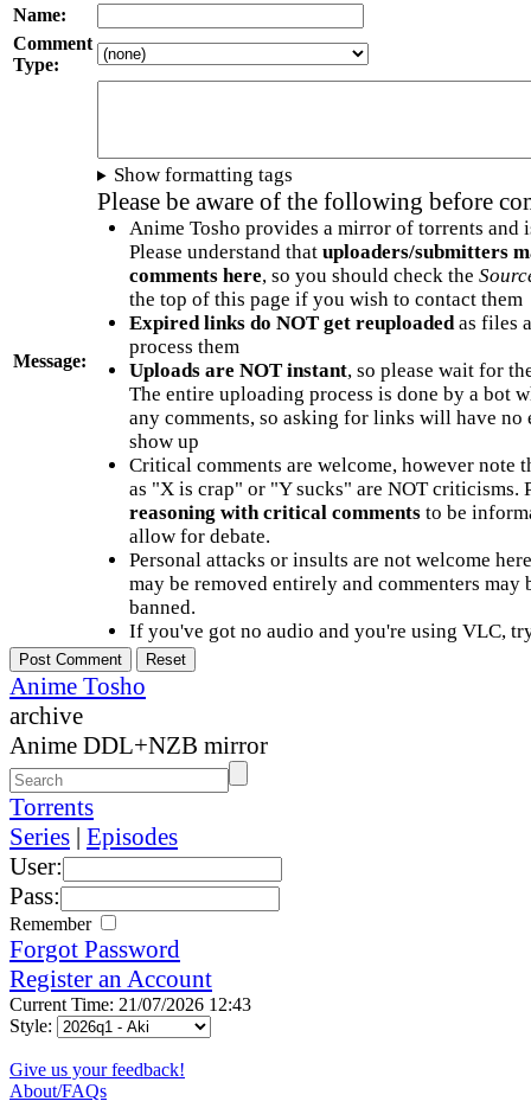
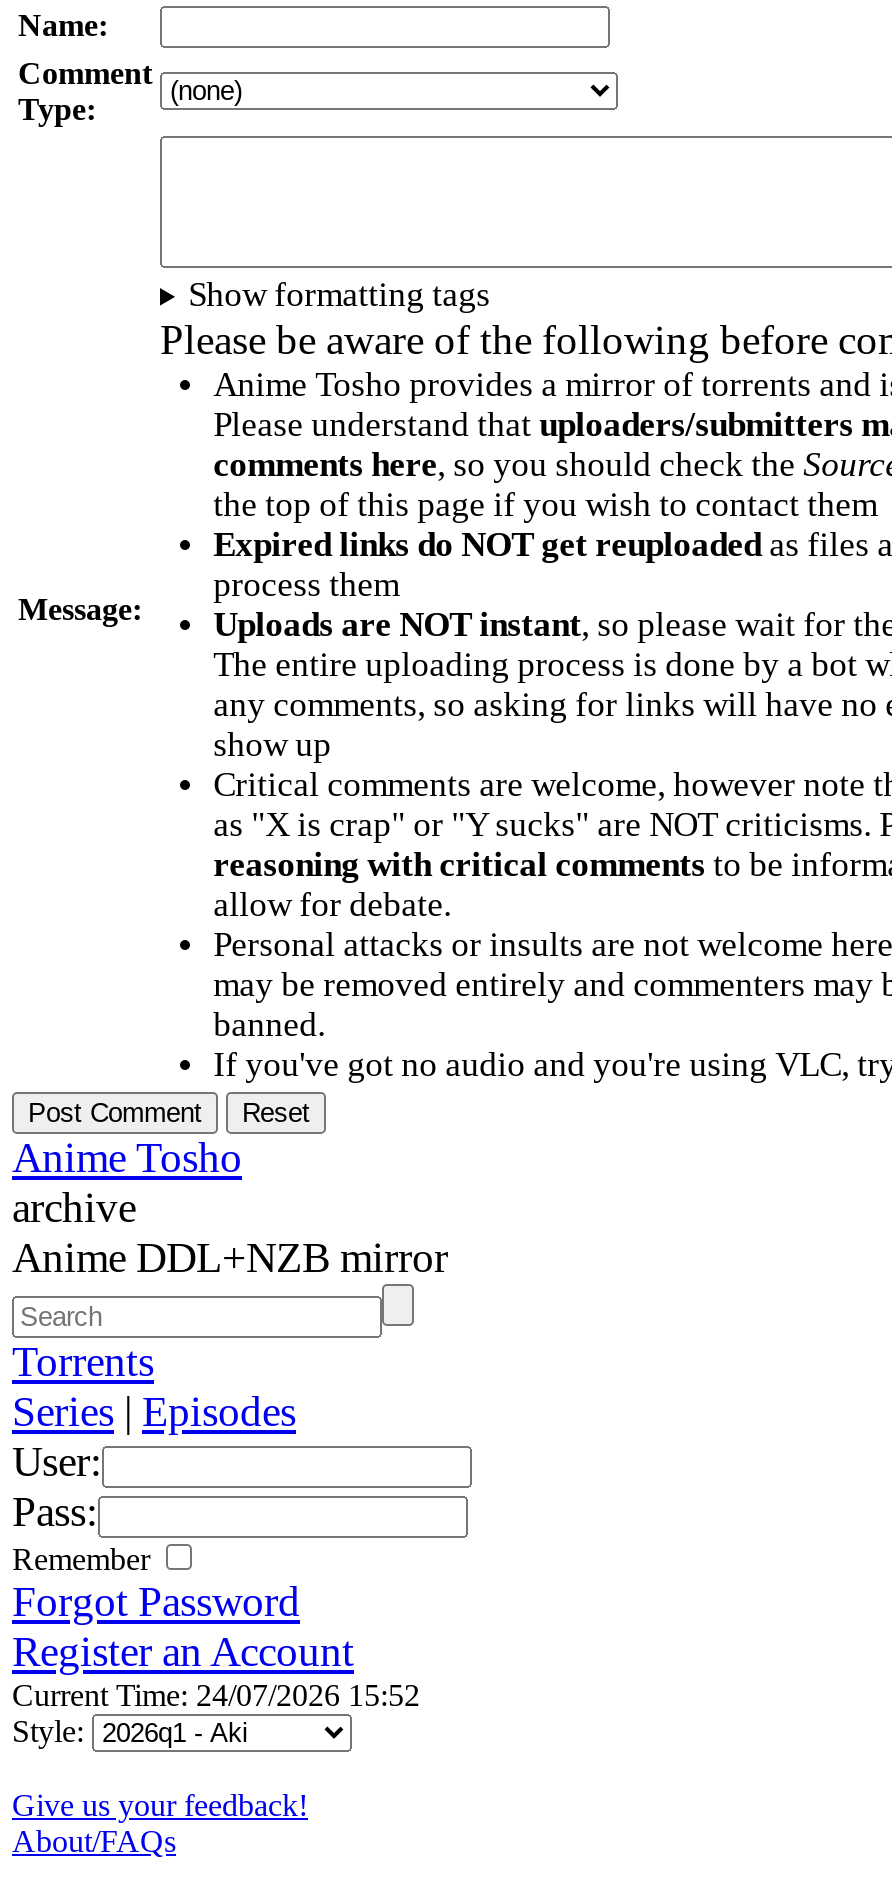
- Current Time: 21/07/2026 12:43
+ Current Time: 24/07/2026 15:52
